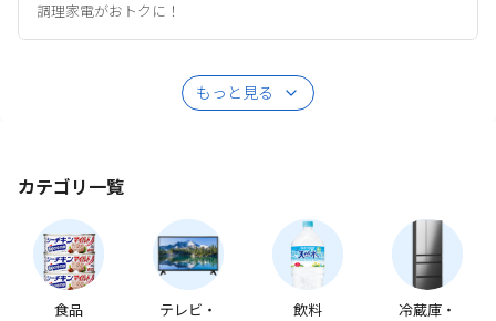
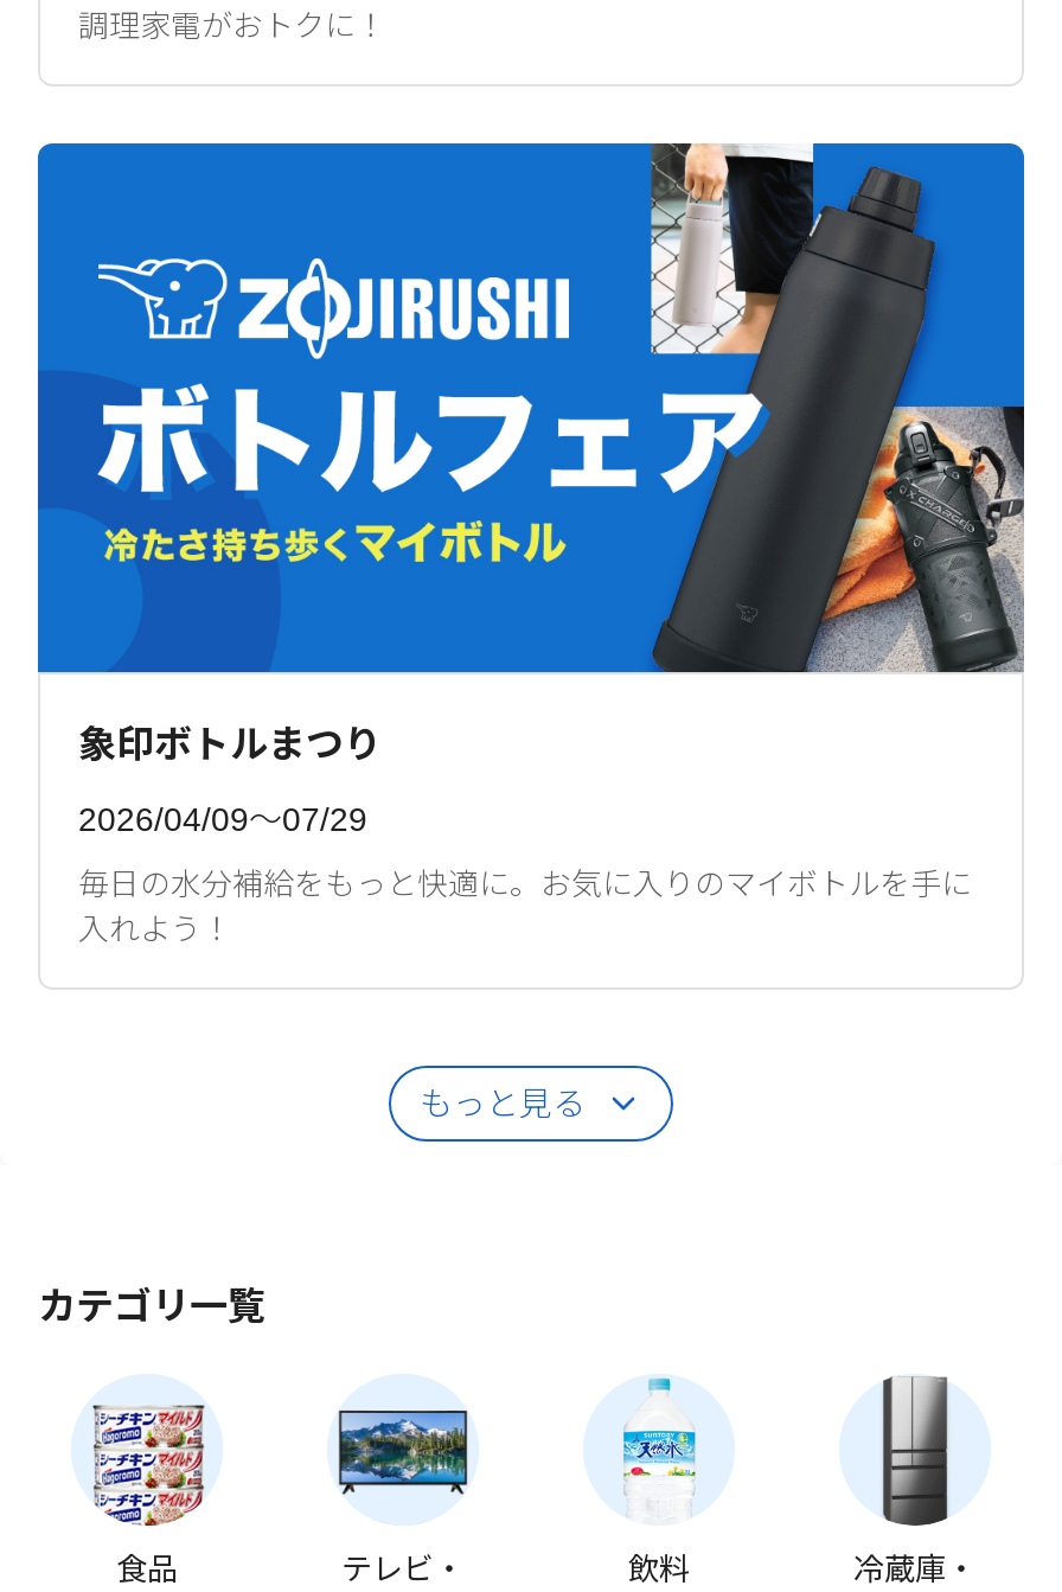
+ [image]
+ 象印ボトルまつり
+ 2026/04/09〜07/29
+ 毎日の水分補給をもっと快適に。お気に入りのマイボトルを手に
+ 入れよう！
